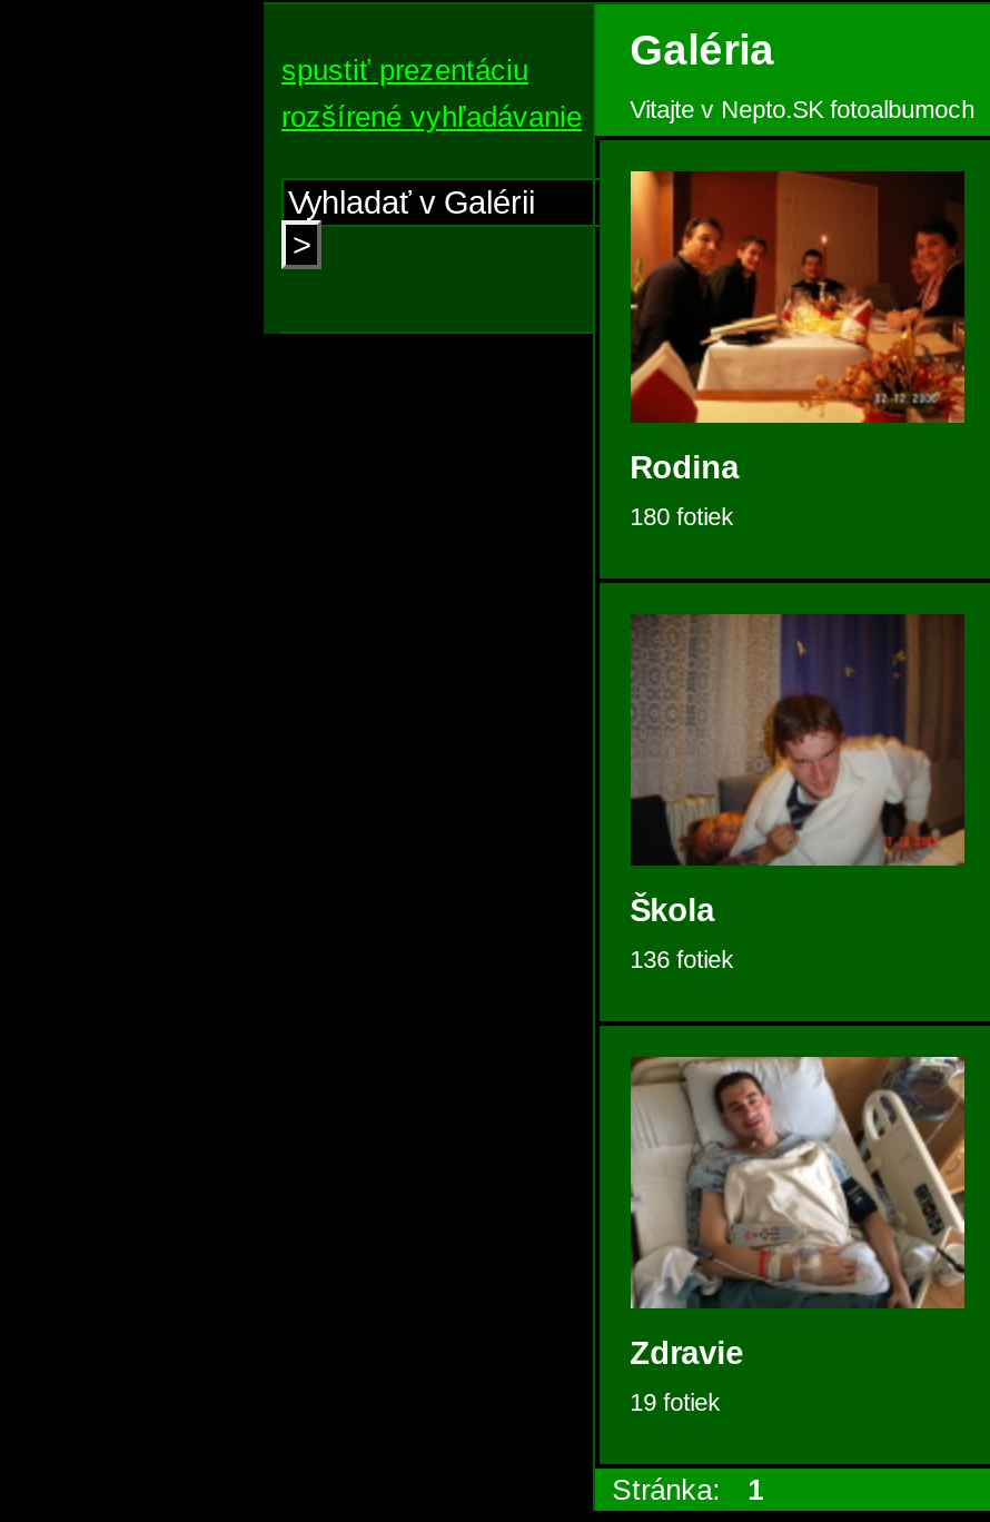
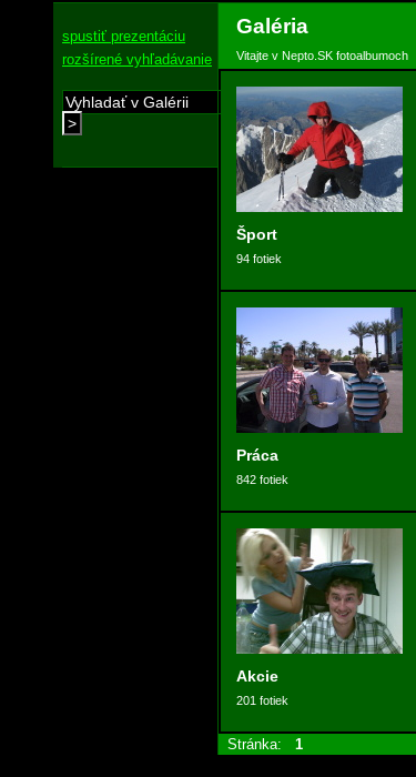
- [image]
- Rodina
+ [image]
+ Šport

- 180 fotiek
+ 94 fotiek

- [image]
- Škola
+ [image]
+ Práca

- 136 fotiek
+ 842 fotiek

- [image]
- Zdravie
+ [image]
+ Akcie

- 19 fotiek
+ 201 fotiek
